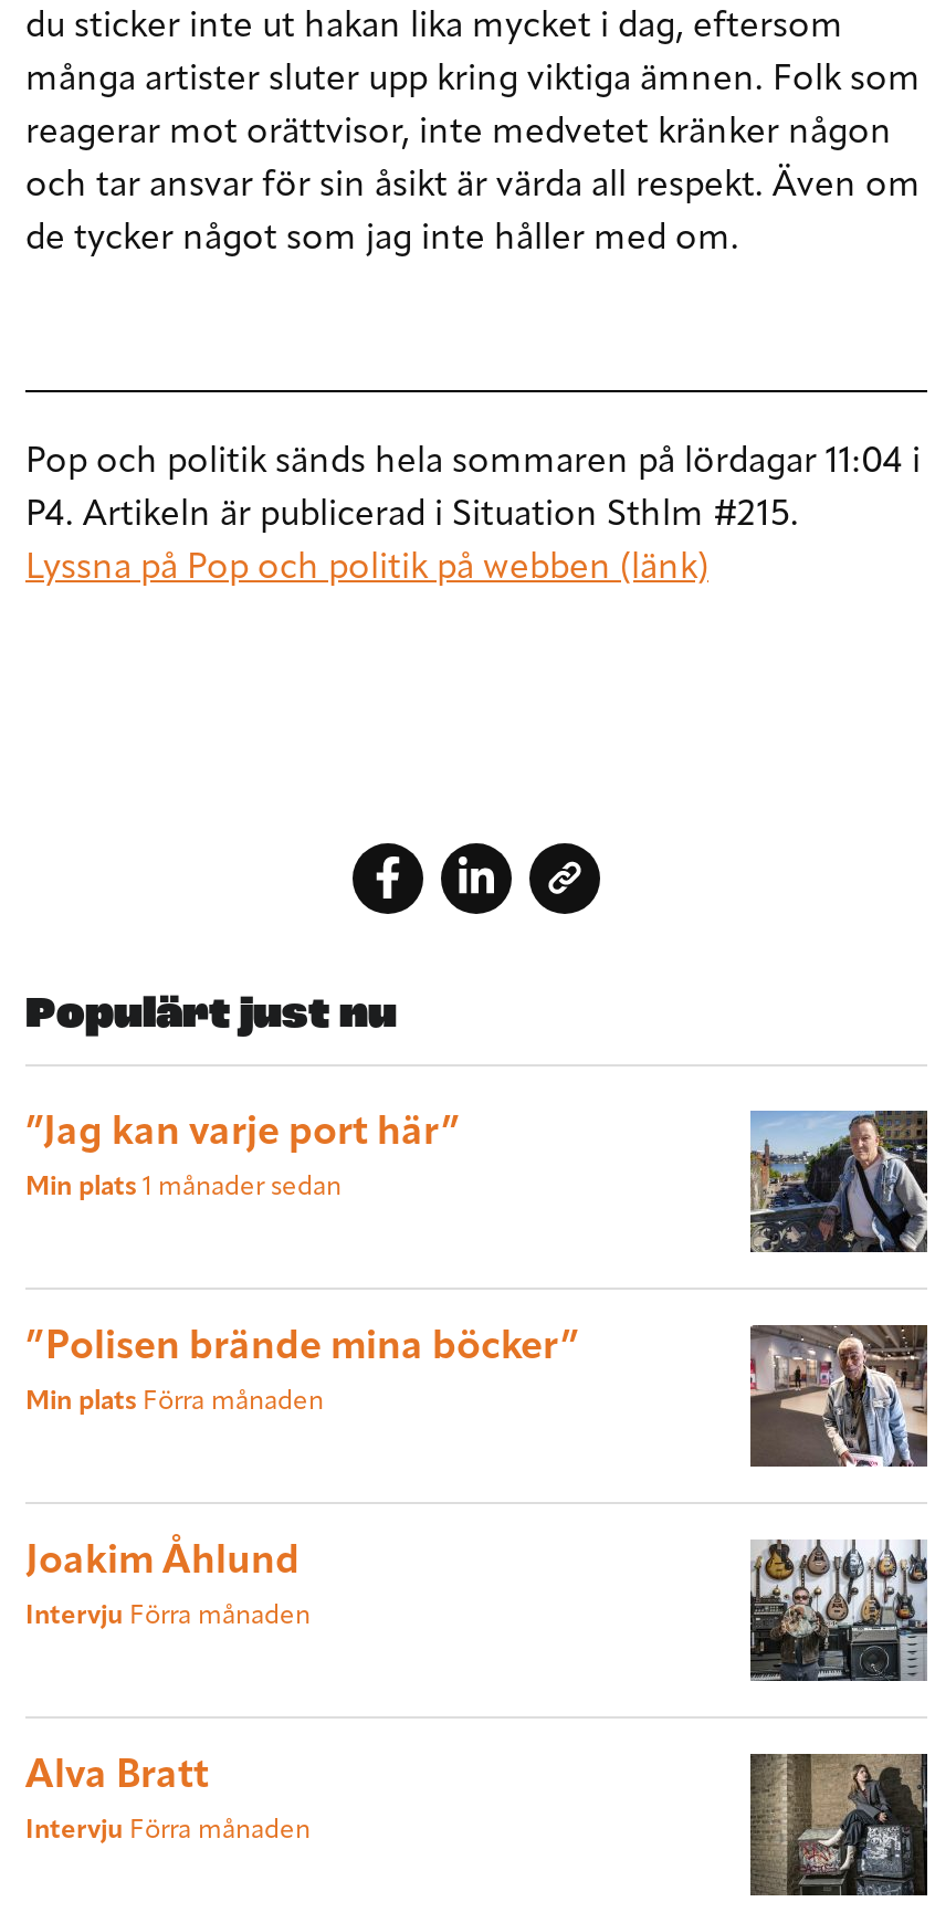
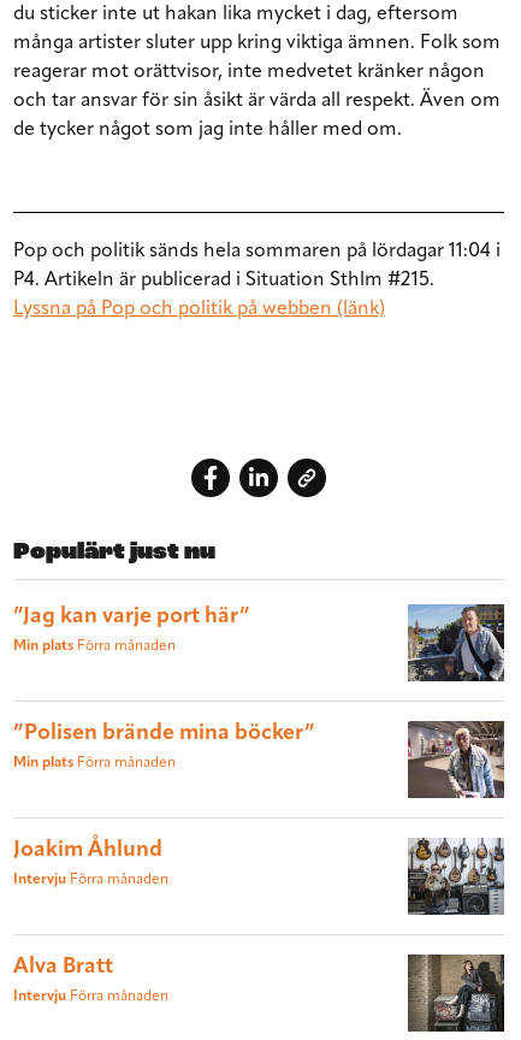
- Min plats 1 månader sedan
+ Min plats Förra månaden
